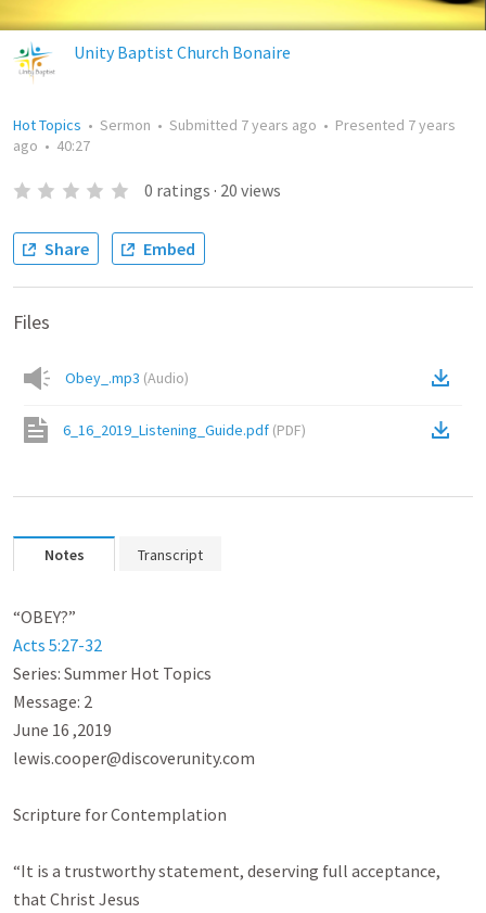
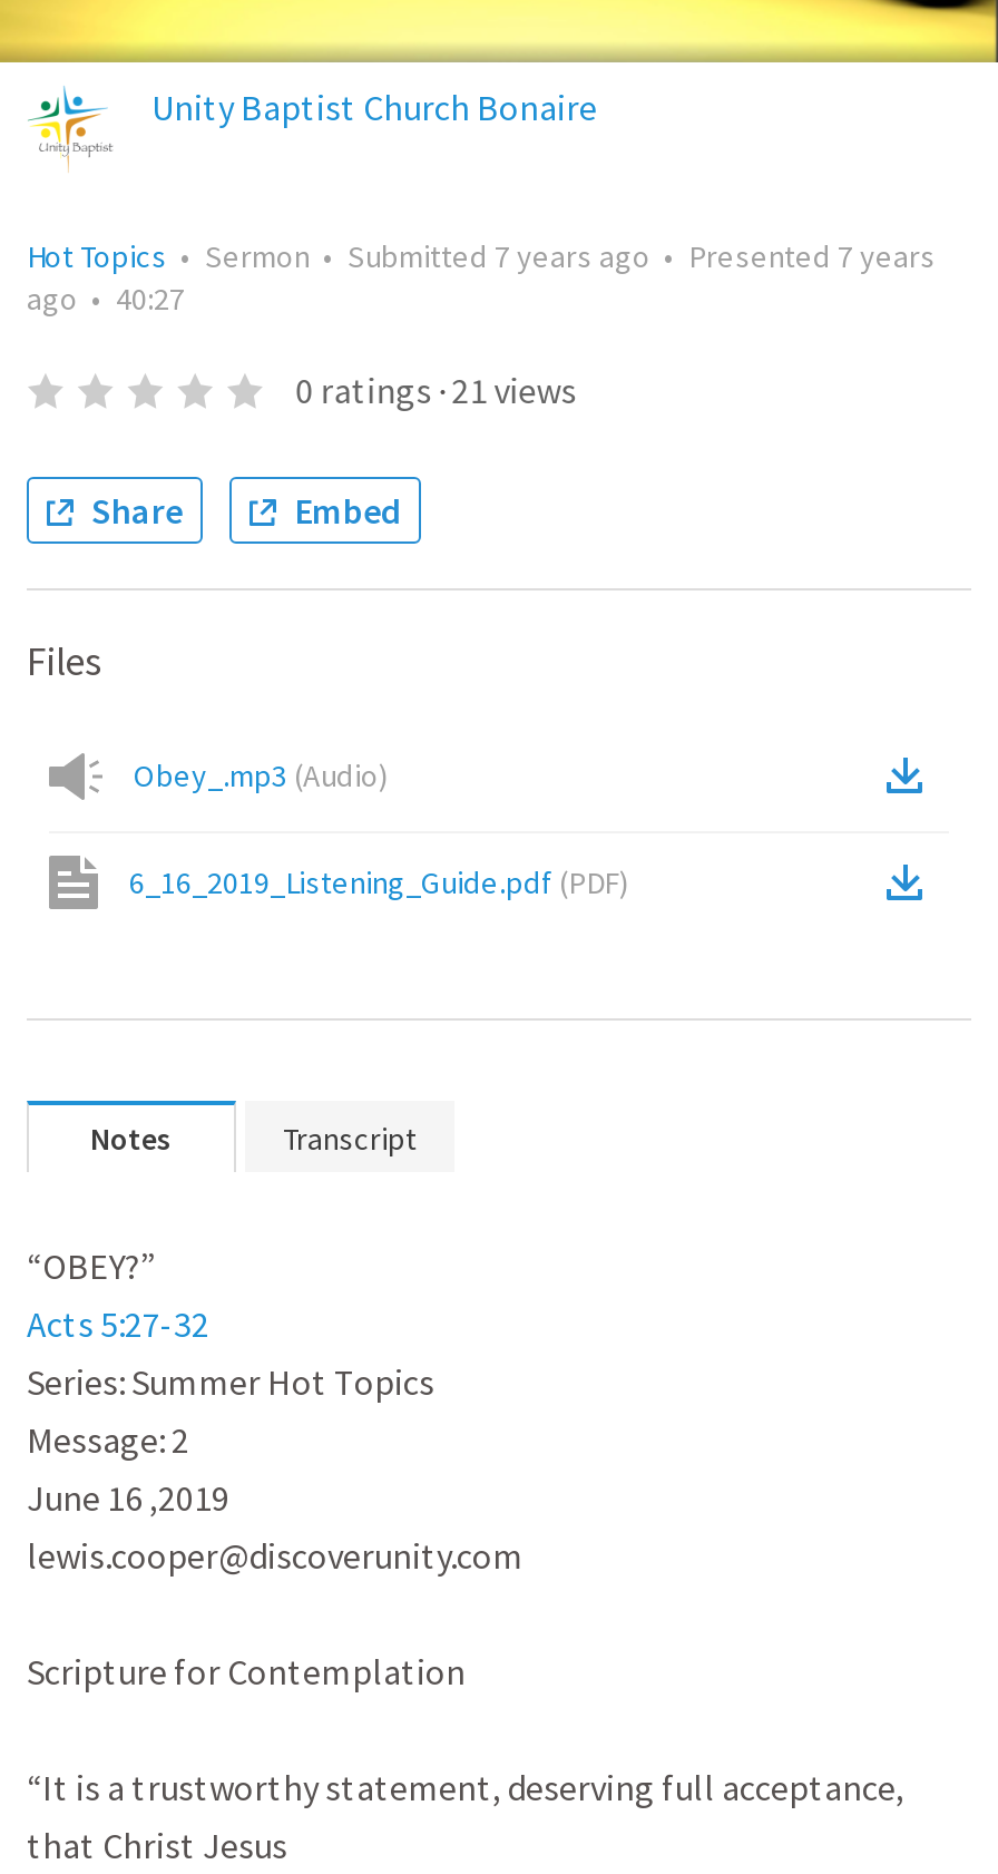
- 0 ratings · 20 views
+ 0 ratings · 21 views
